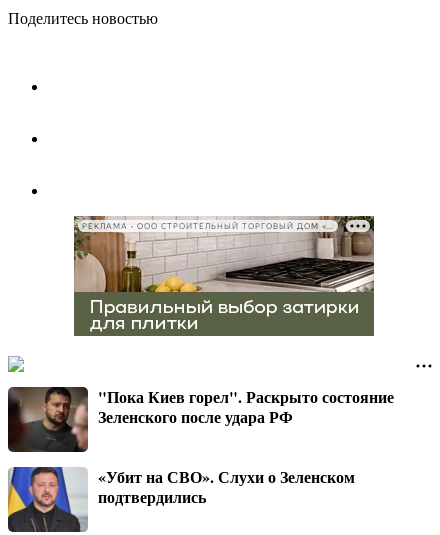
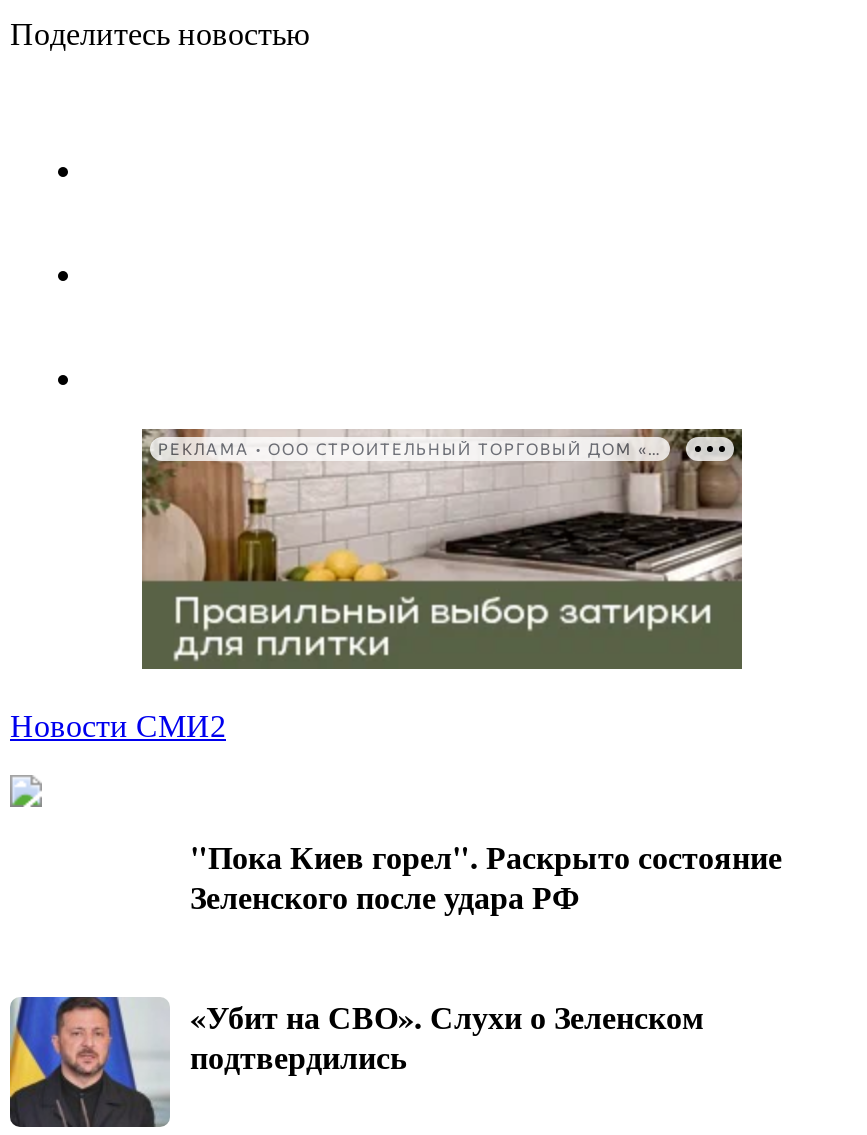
+ Новости СМИ2

- [image]
